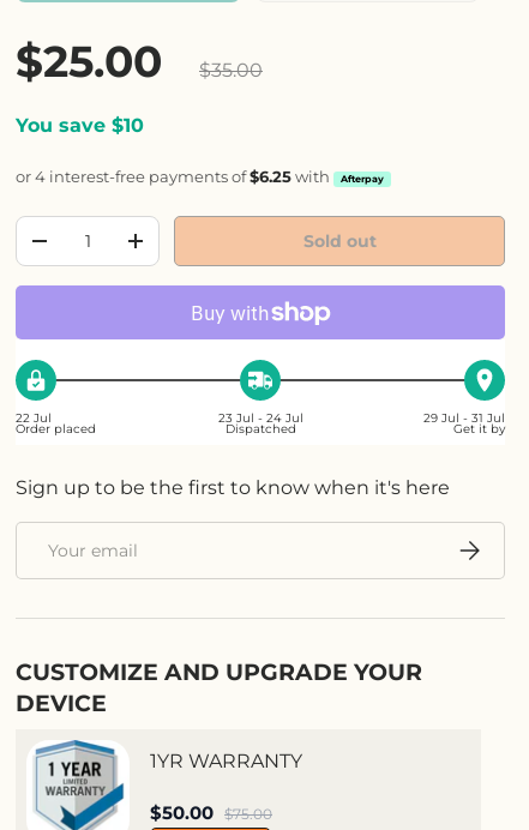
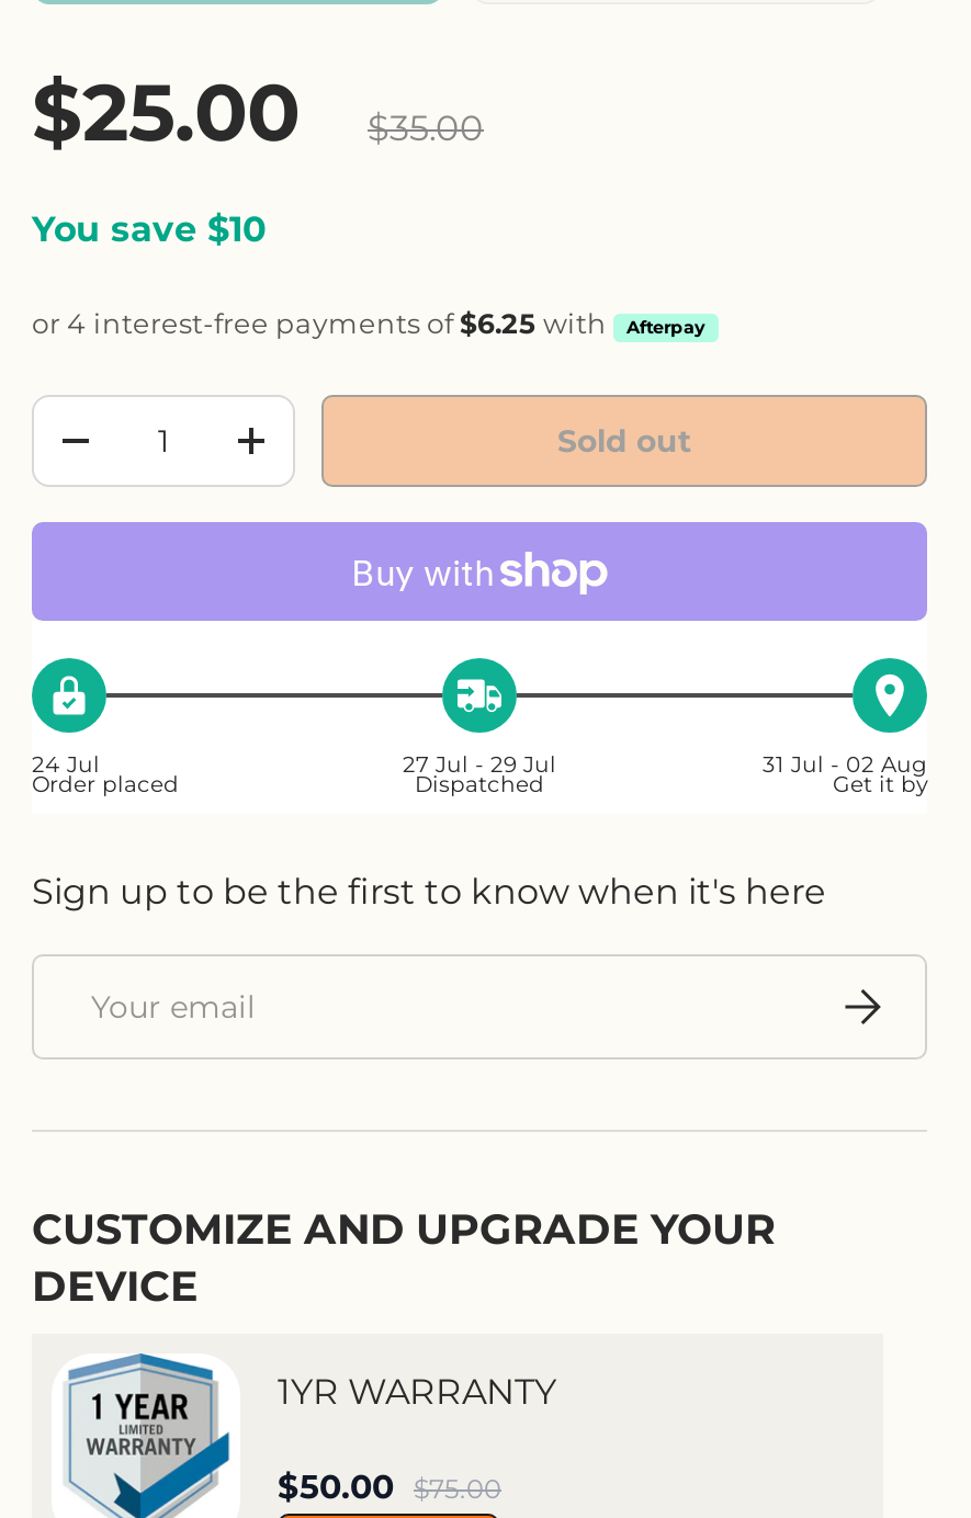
- 22 Jul
+ 24 Jul

- 23 Jul - 24 Jul
+ 27 Jul - 29 Jul

- 29 Jul - 31 Jul
+ 31 Jul - 02 Aug
